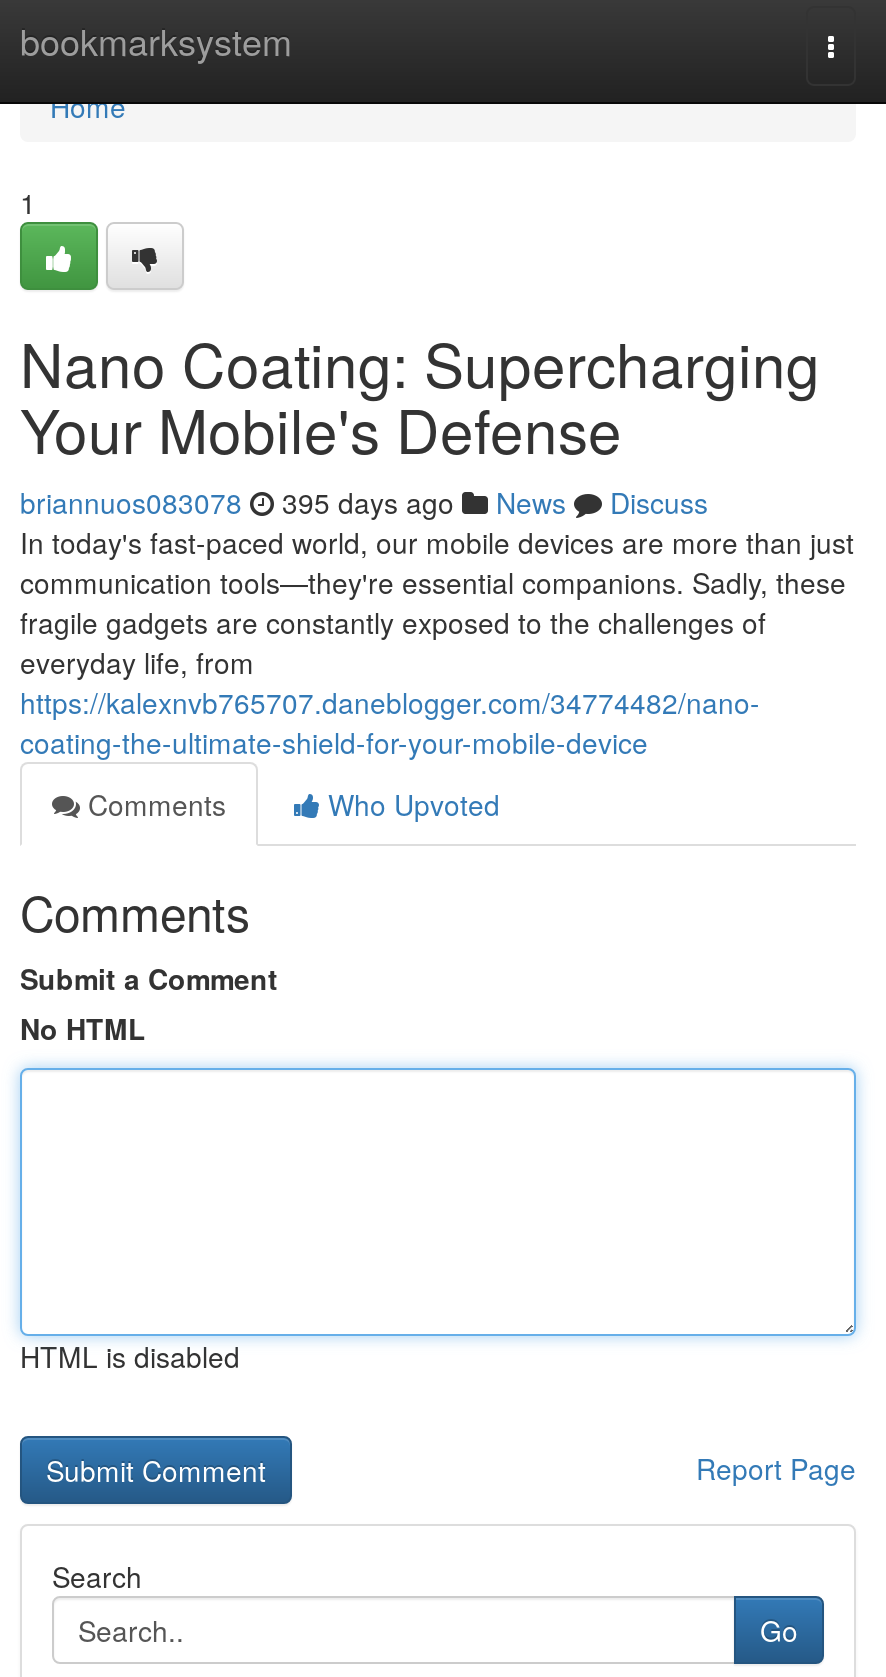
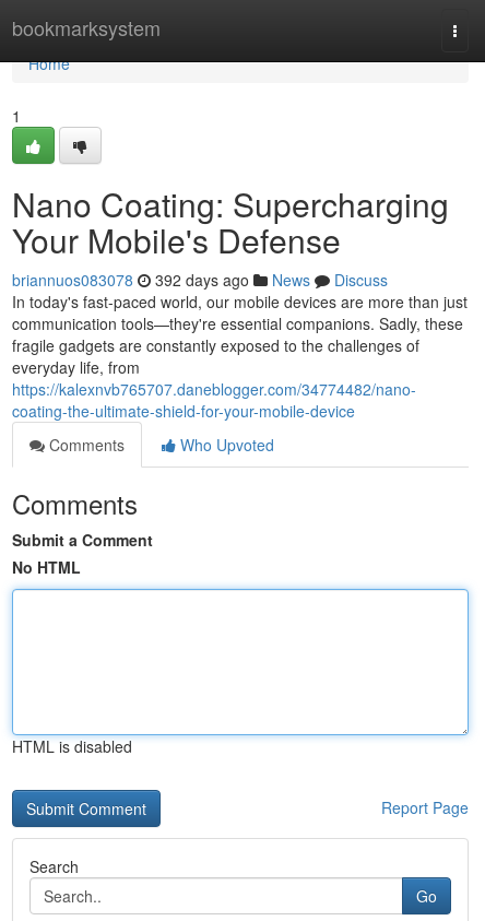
- briannuos083078 395 days ago News Discuss
+ briannuos083078 392 days ago News Discuss
